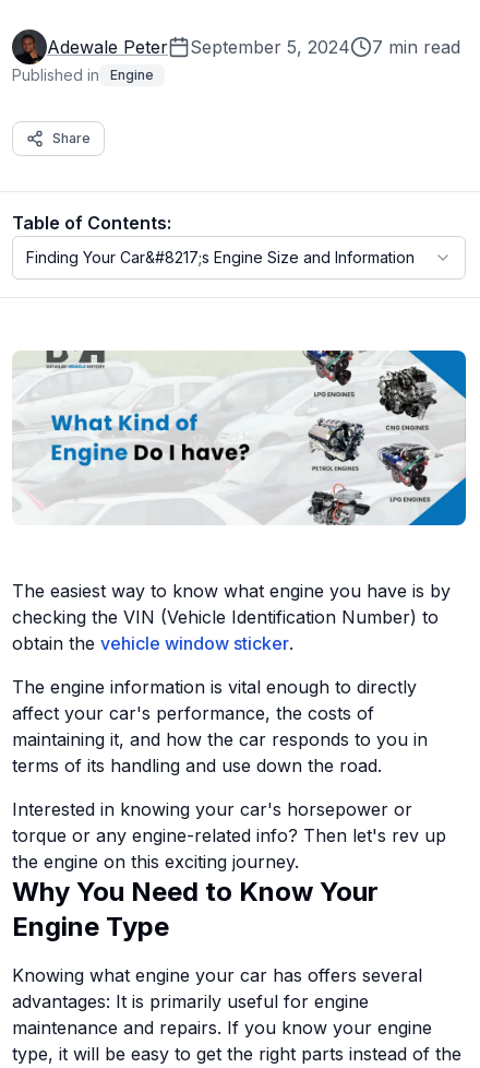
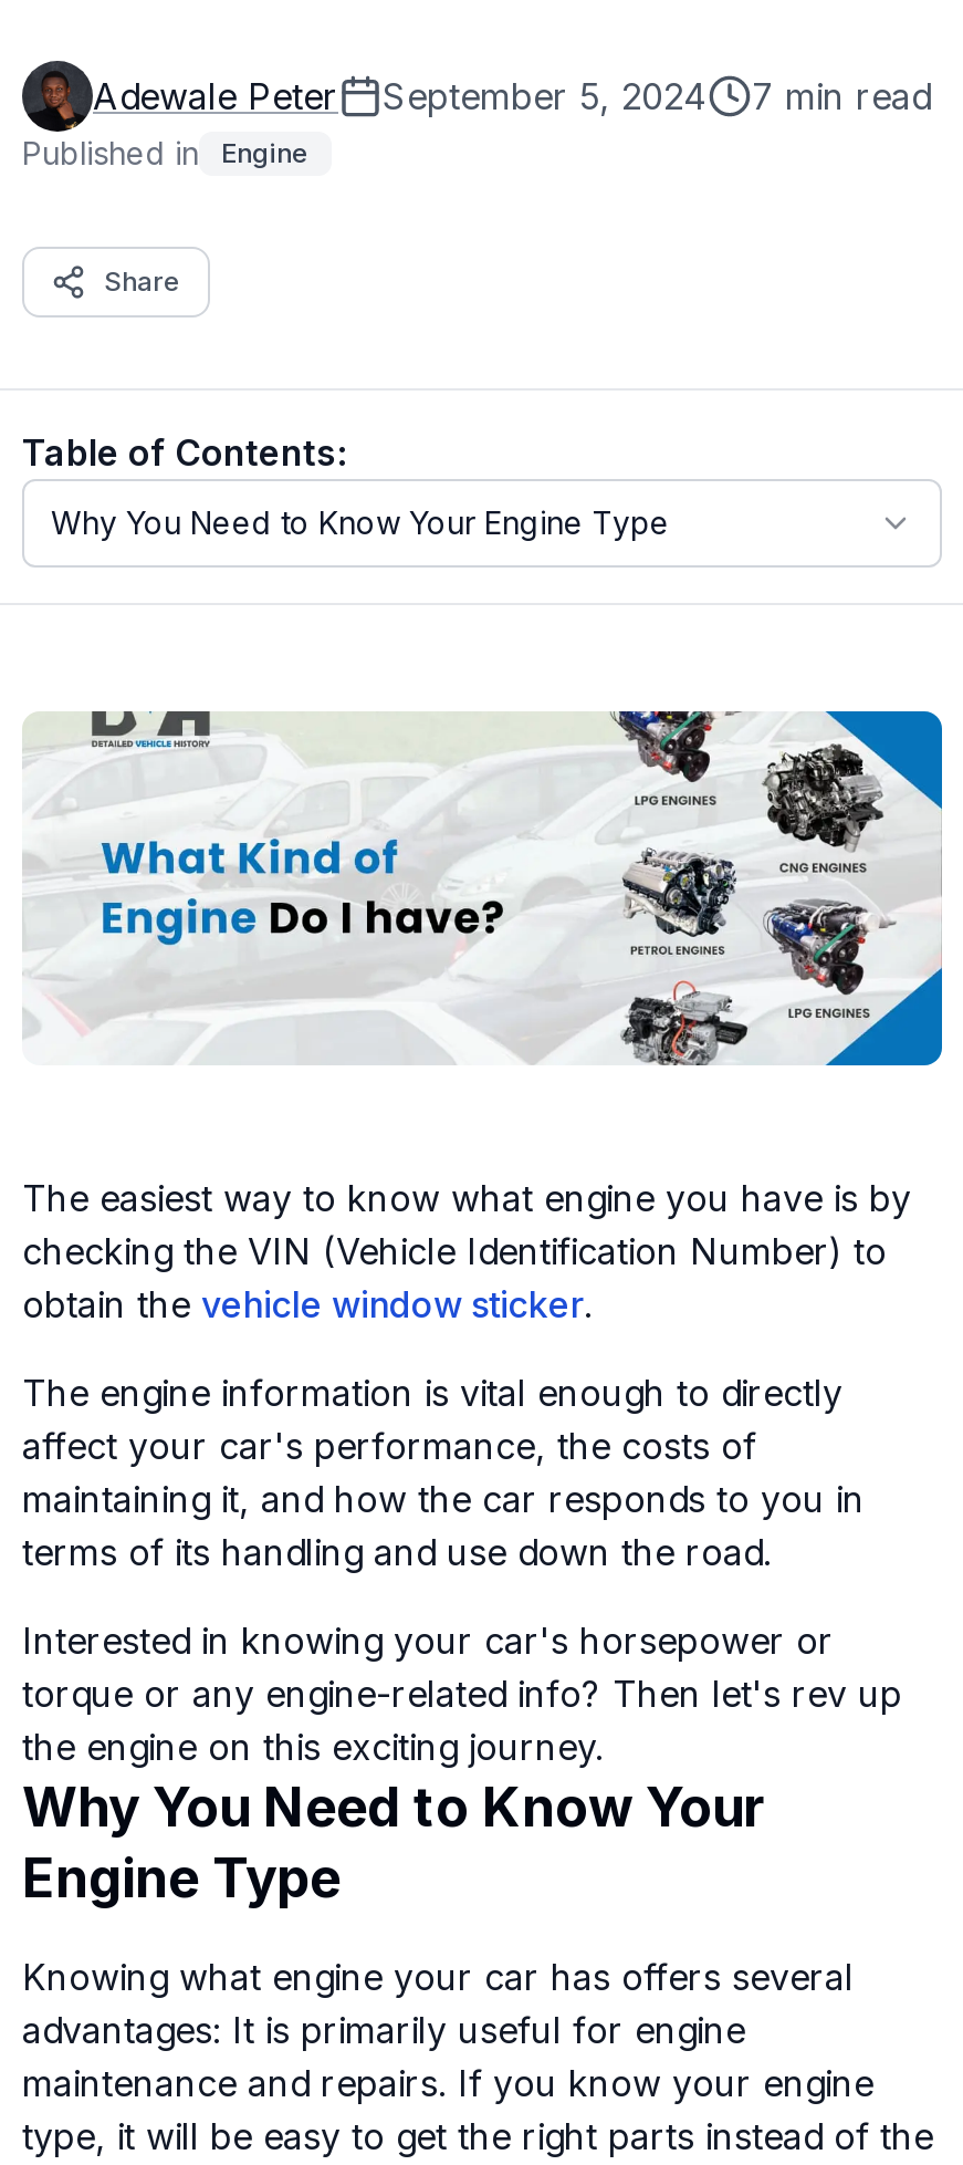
- Finding Your Car&#8217;s Engine Size and Information
+ Why You Need to Know Your Engine Type
